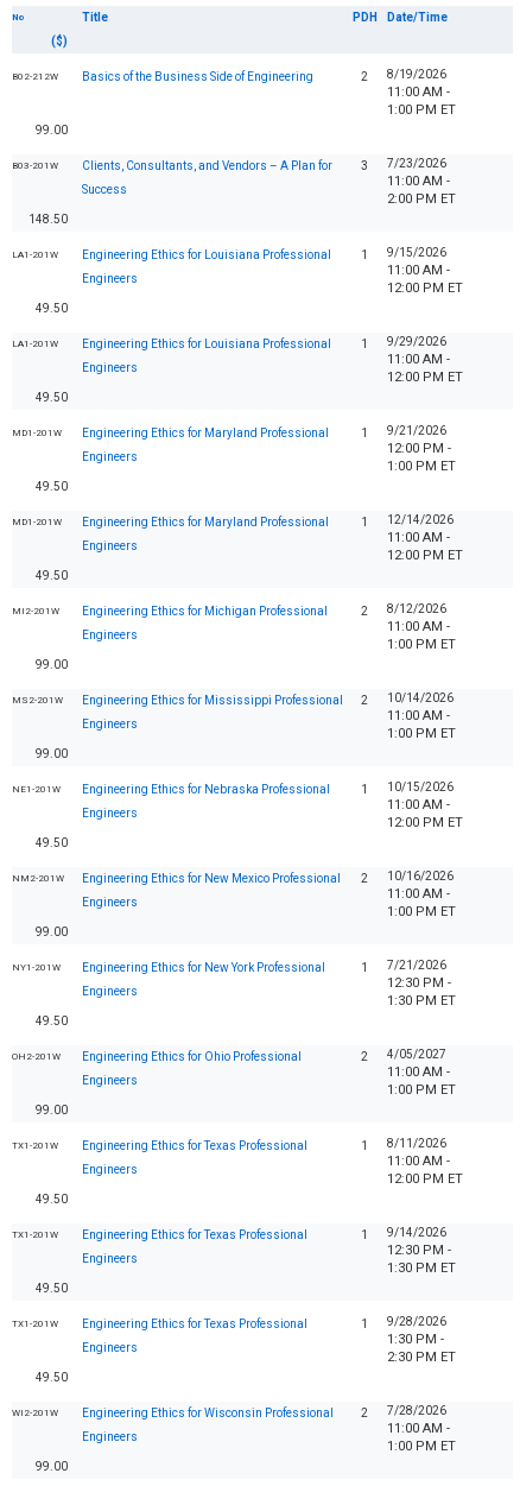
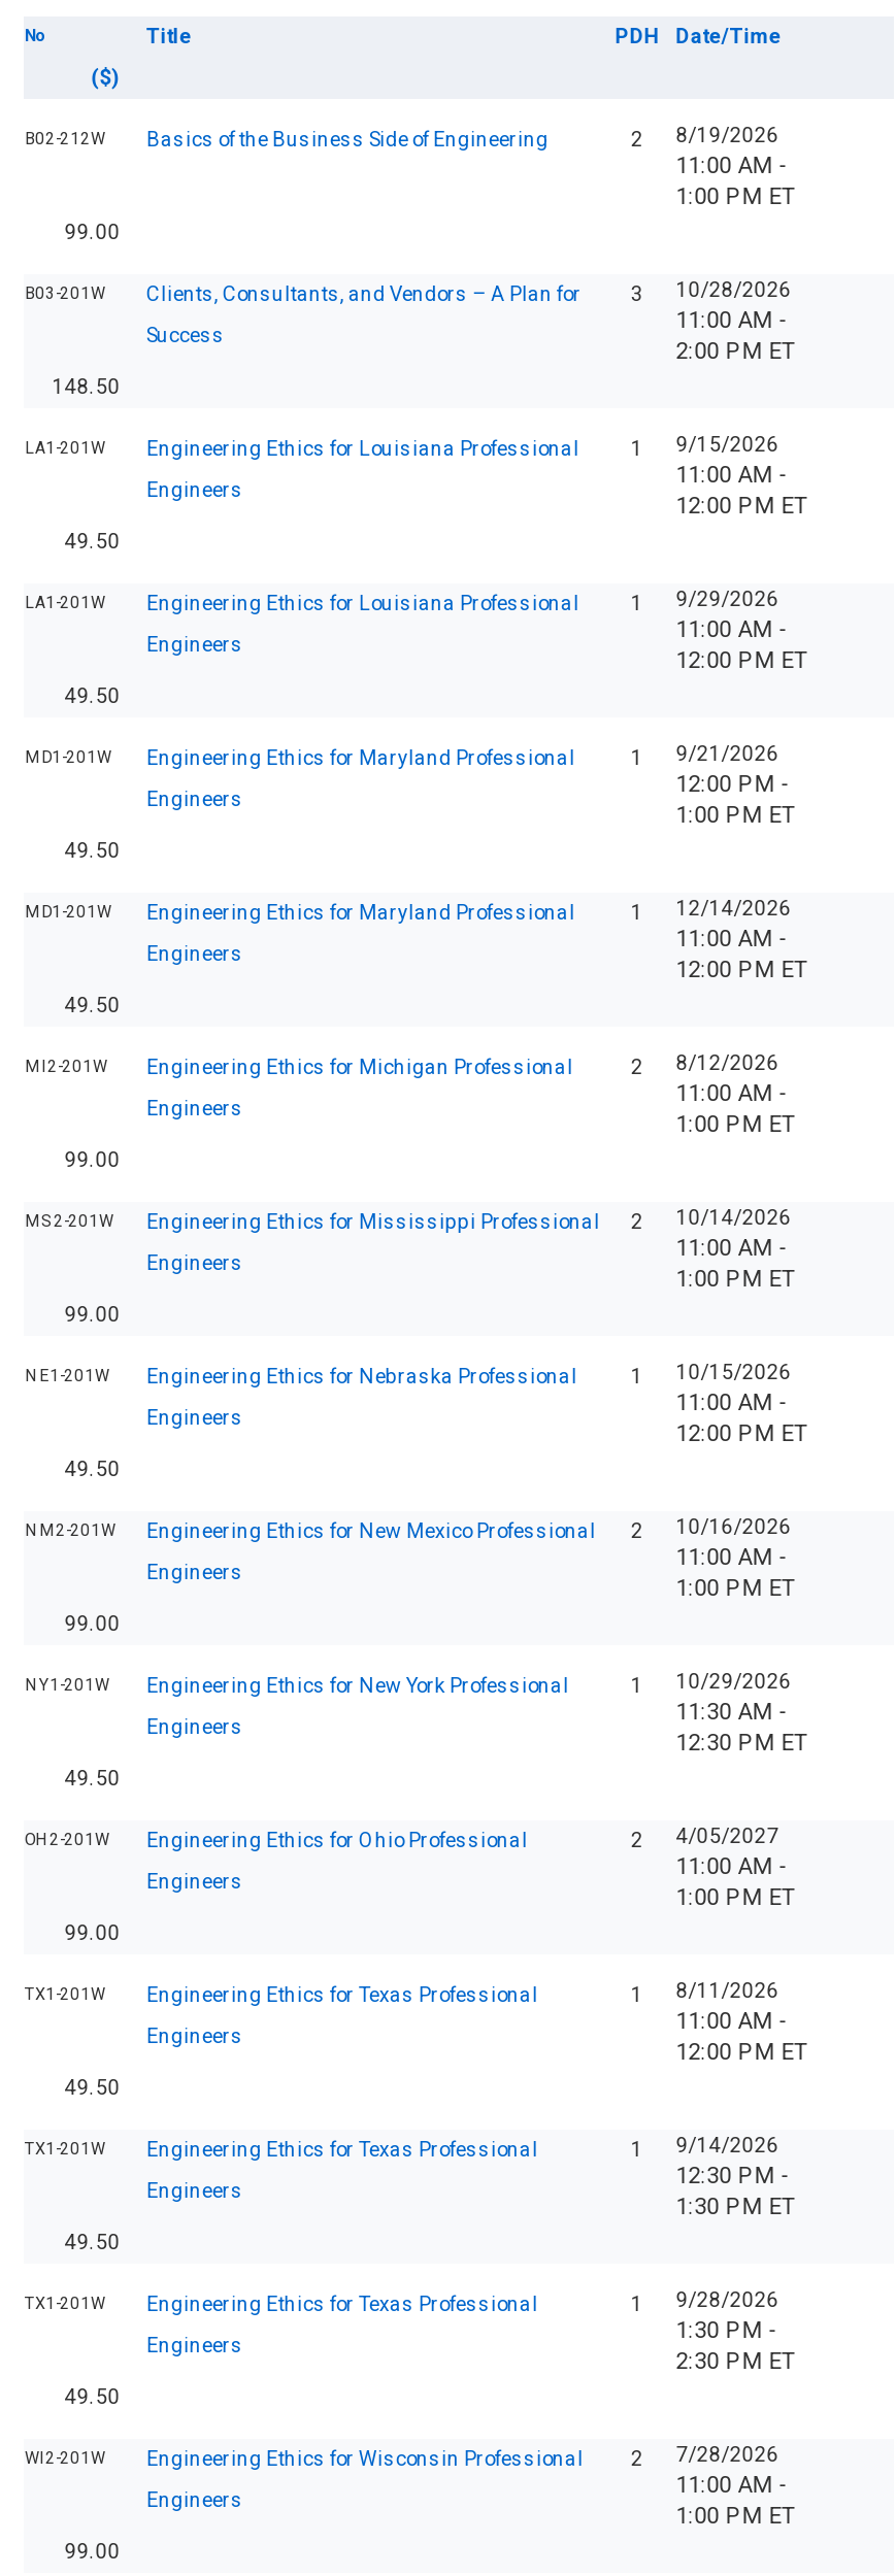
- 3 7/23/2026
+ 3 10/28/2026

- 7/21/2026
- 12:30 PM -
- 1:30 PM ET
+ 10/29/2026
+ 11:30 AM -
+ 12:30 PM ET
